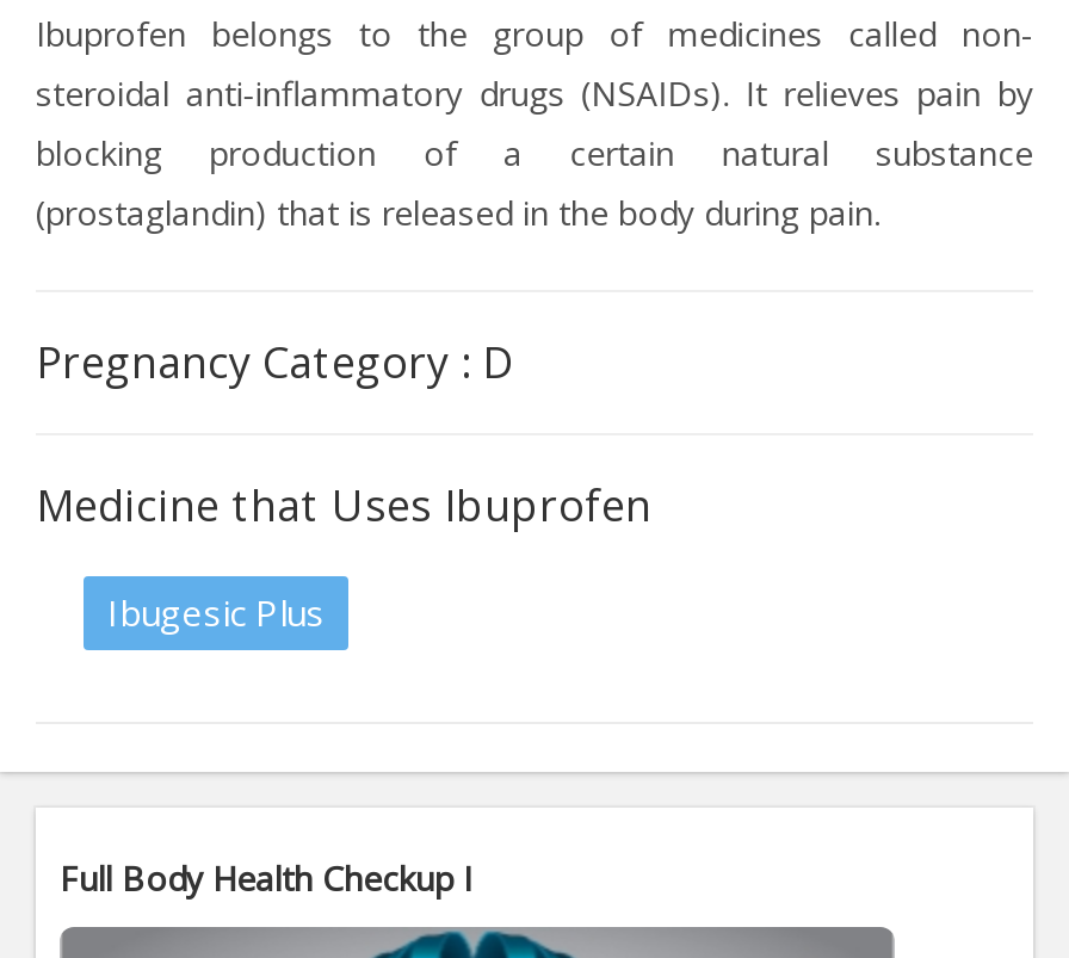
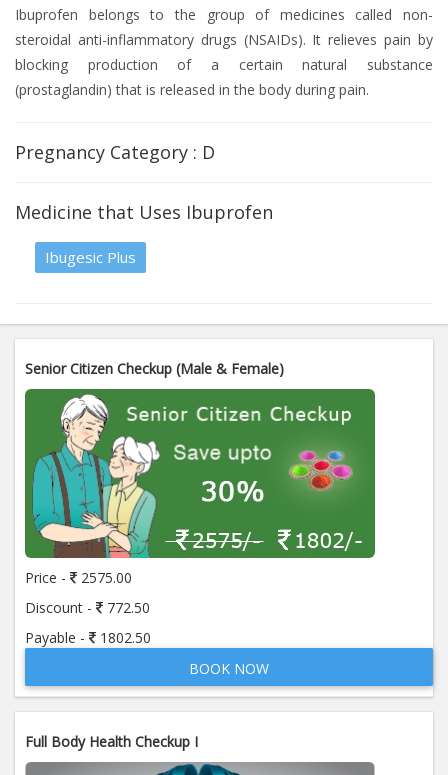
+ [image]
+ Price - 2575.00
+ Discount - 772.50
+ Payable - 1802.50
+ BOOK NOW

+ Senior Citizen Checkup (Male & Female)
